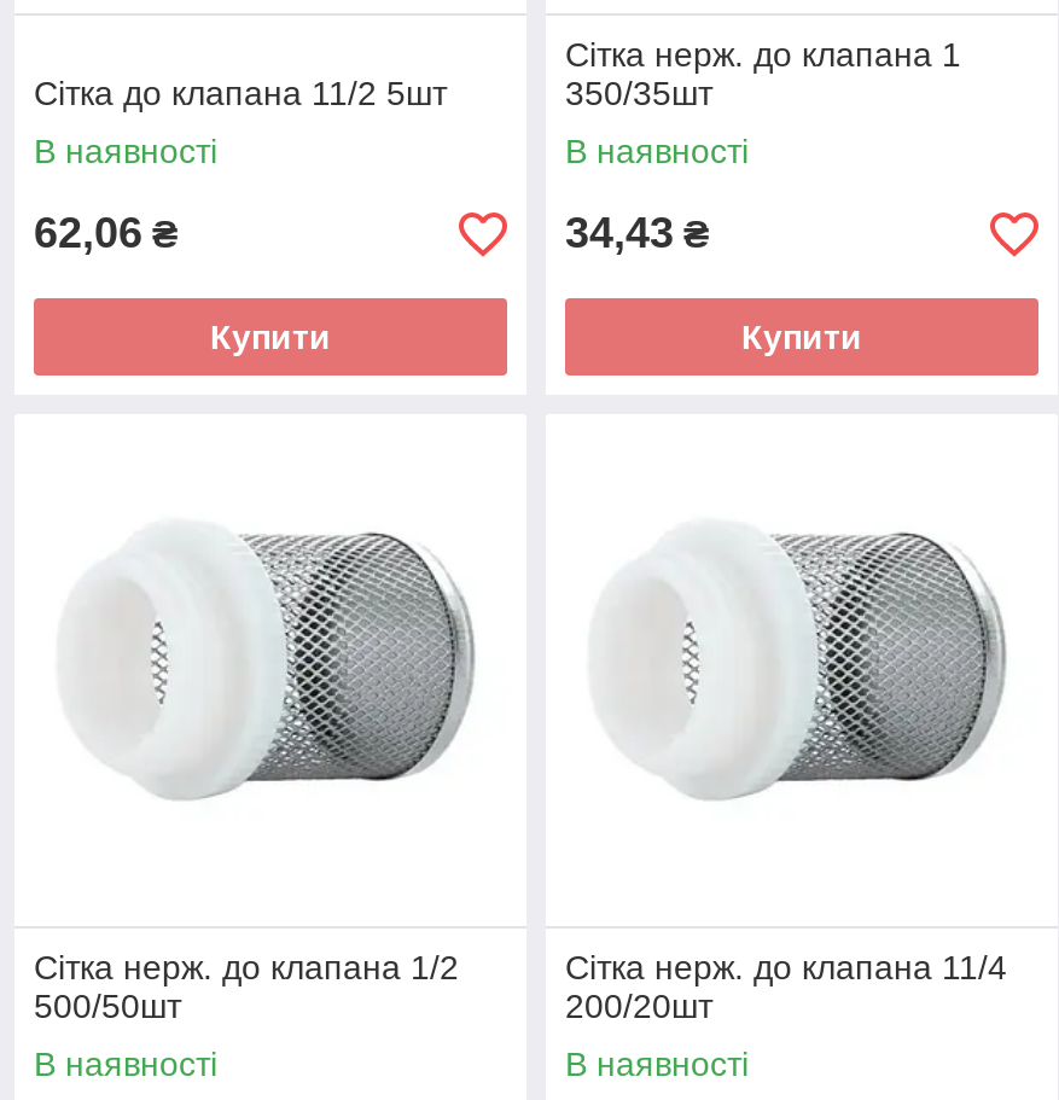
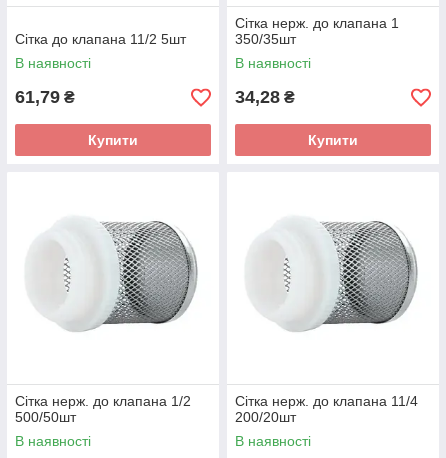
- 62,06 ₴
+ 61,79 ₴

- 34,43 ₴
+ 34,28 ₴
